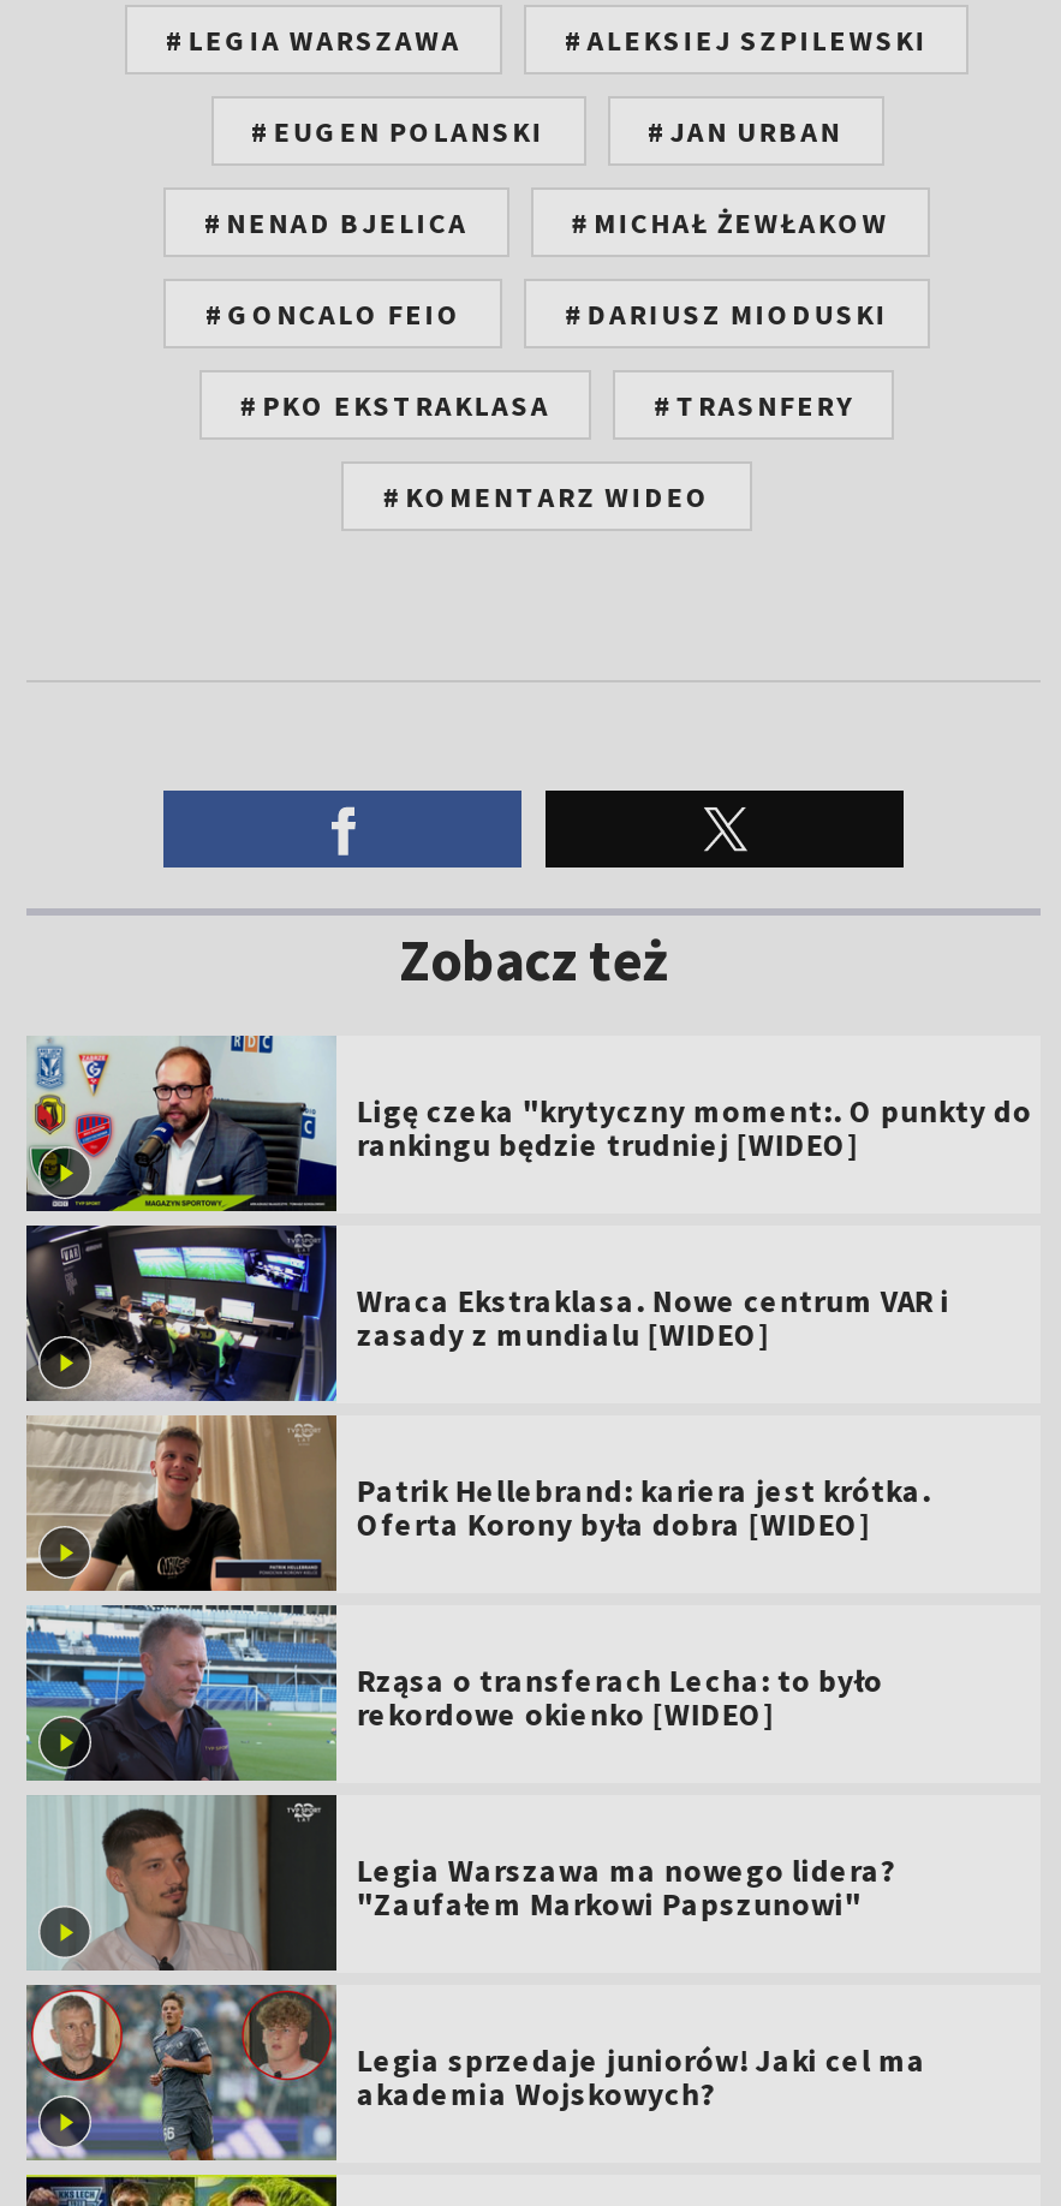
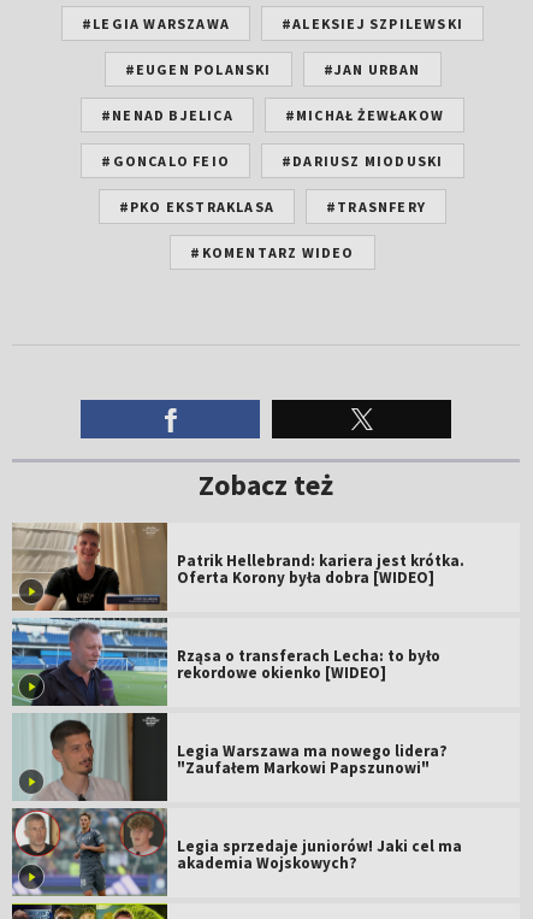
- [image]
- Ligę czeka "krytyczny moment:. O punkty do
- rankingu będzie trudniej [WIDEO]

- Wraca Ekstraklasa. Nowe centrum VAR i
- zasady z mundialu [WIDEO]
